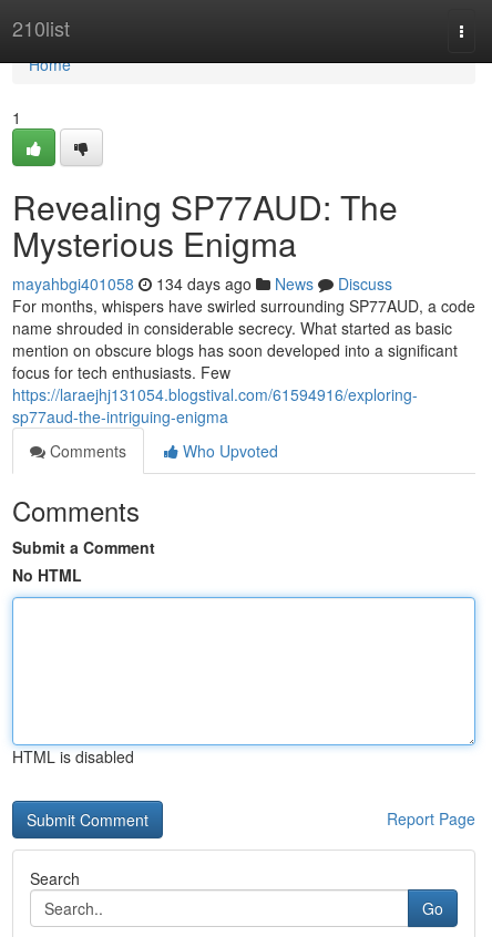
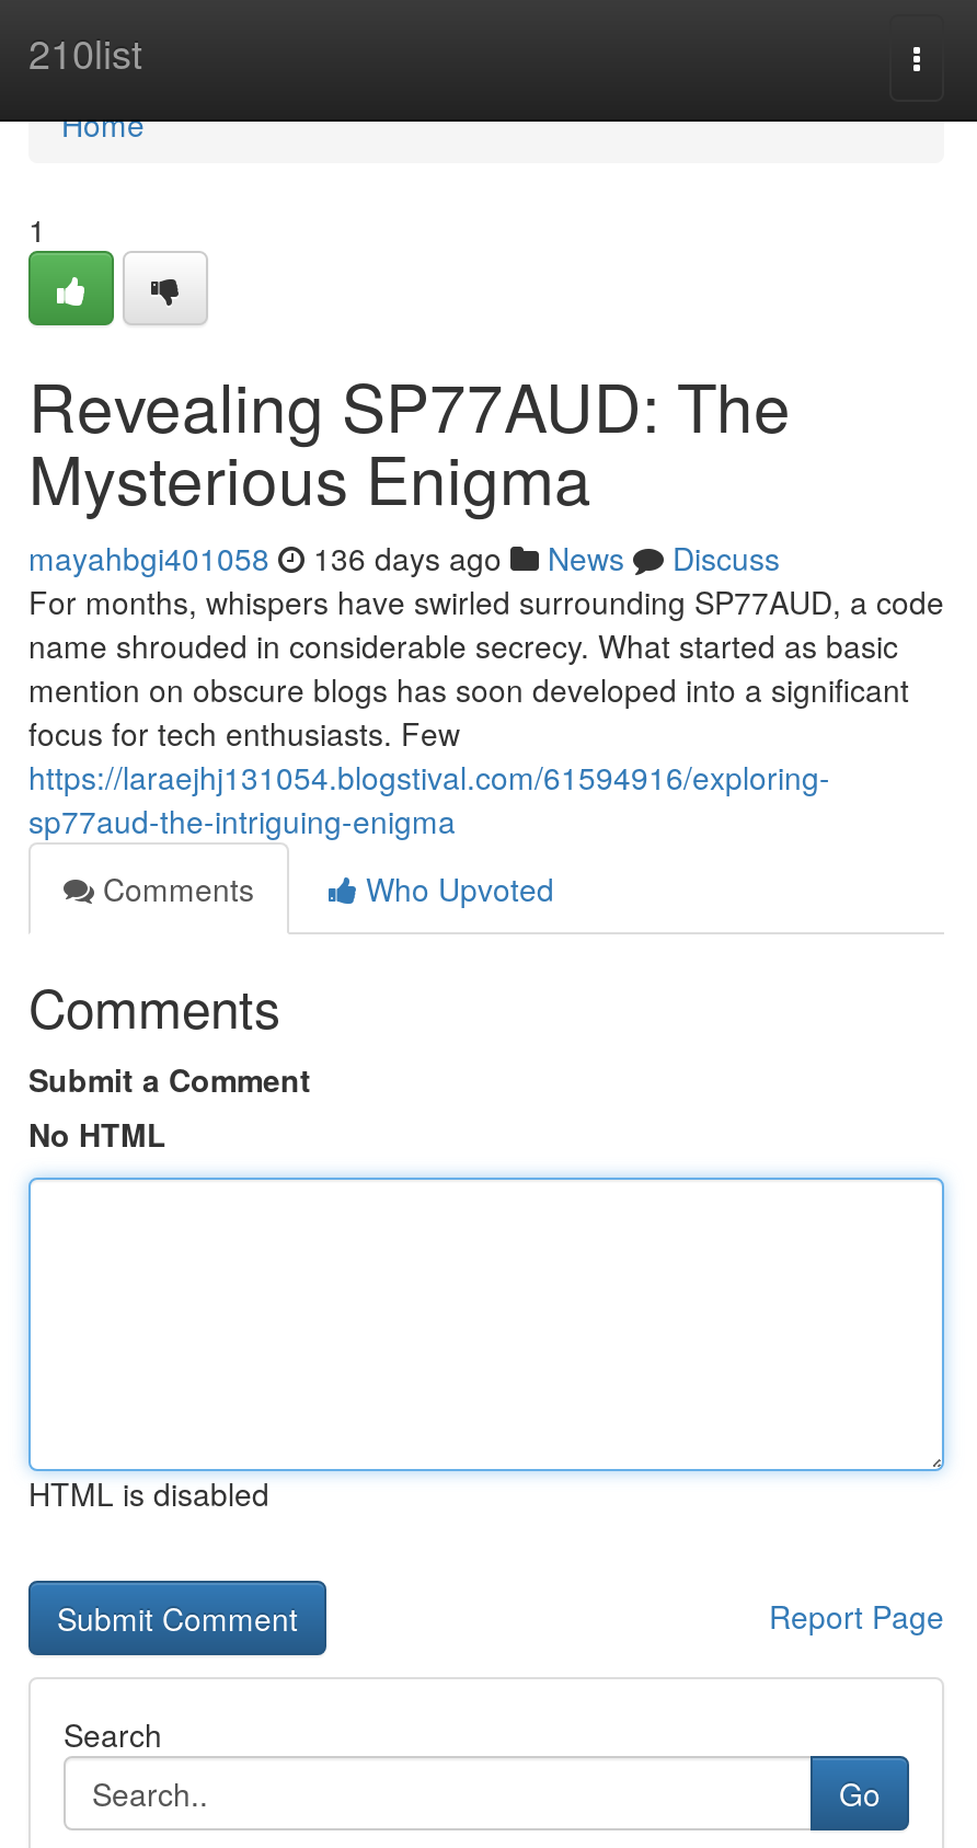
- mayahbgi401058 134 days ago News Discuss
+ mayahbgi401058 136 days ago News Discuss
